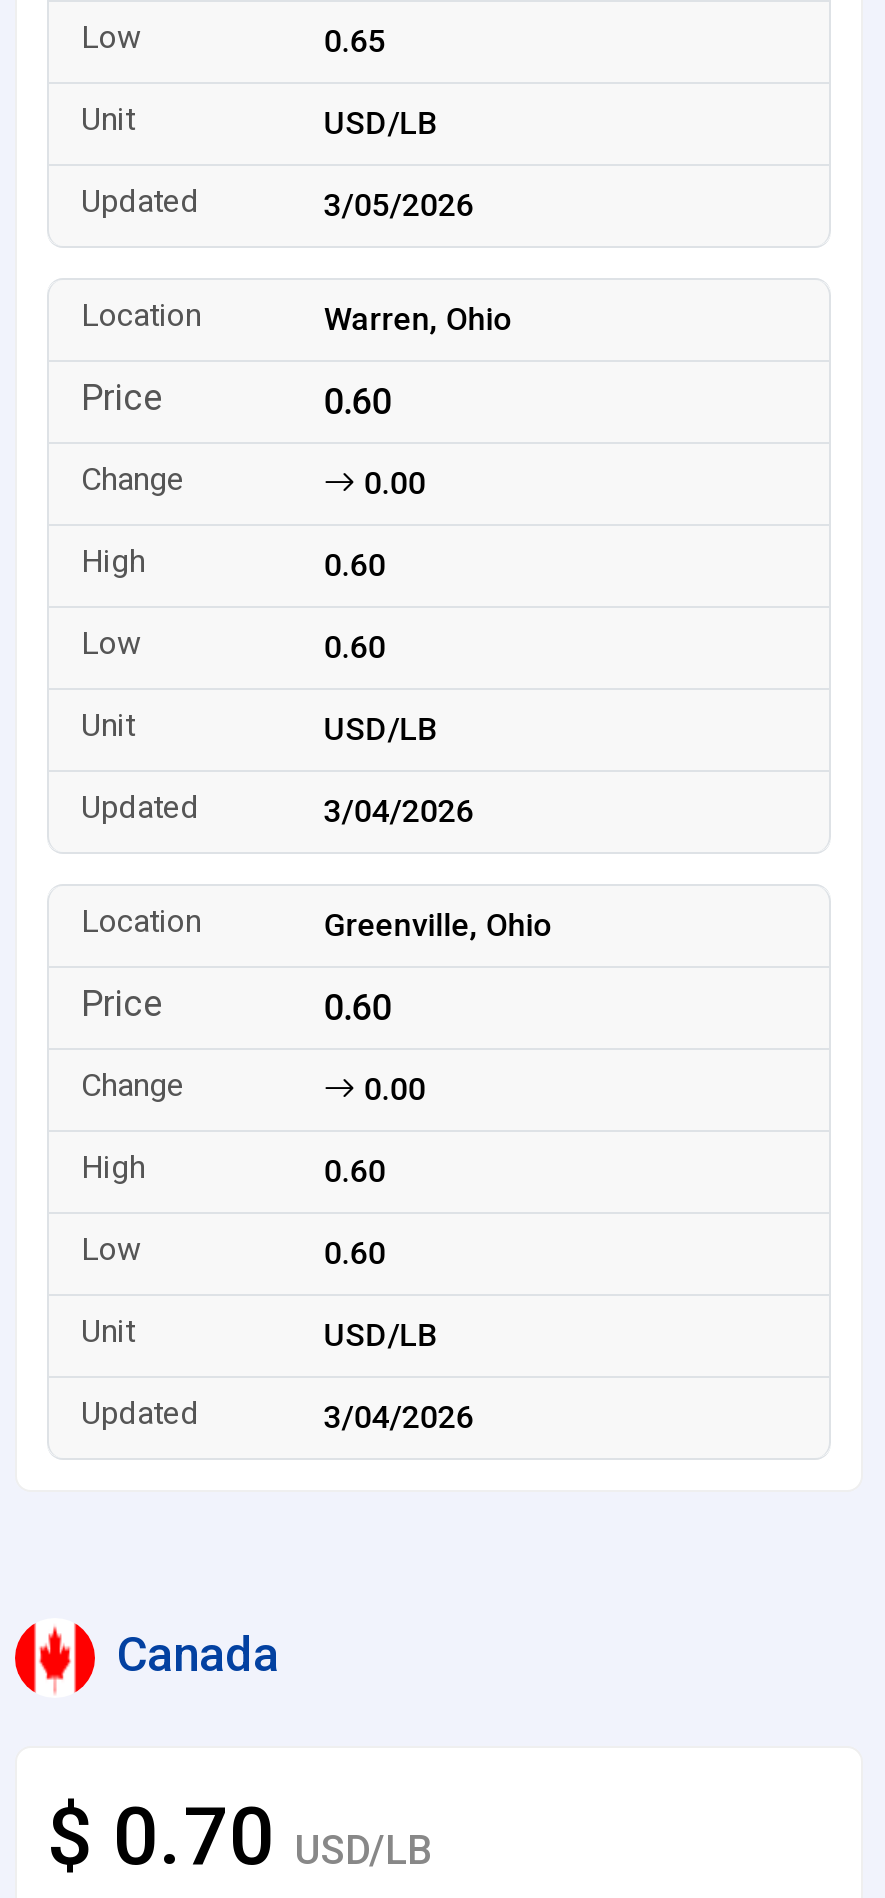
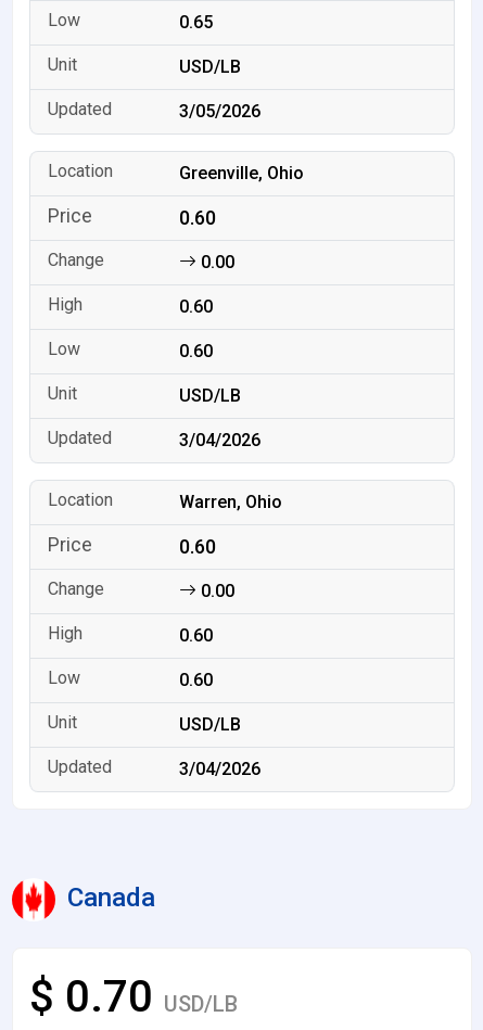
moved down: Warren, Ohio

moved up: Greenville, Ohio
